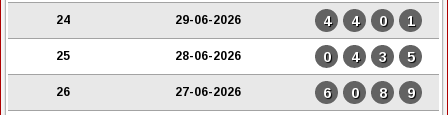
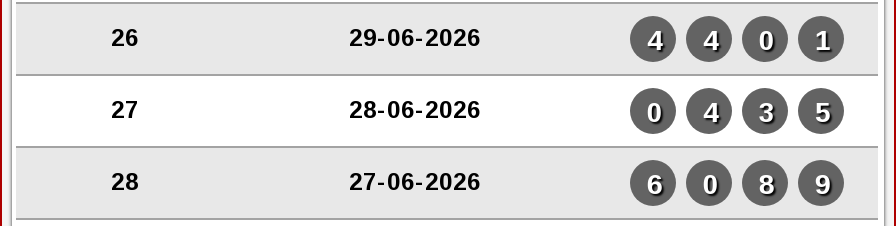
- 24
+ 26

- 25
+ 27

- 26
+ 28
